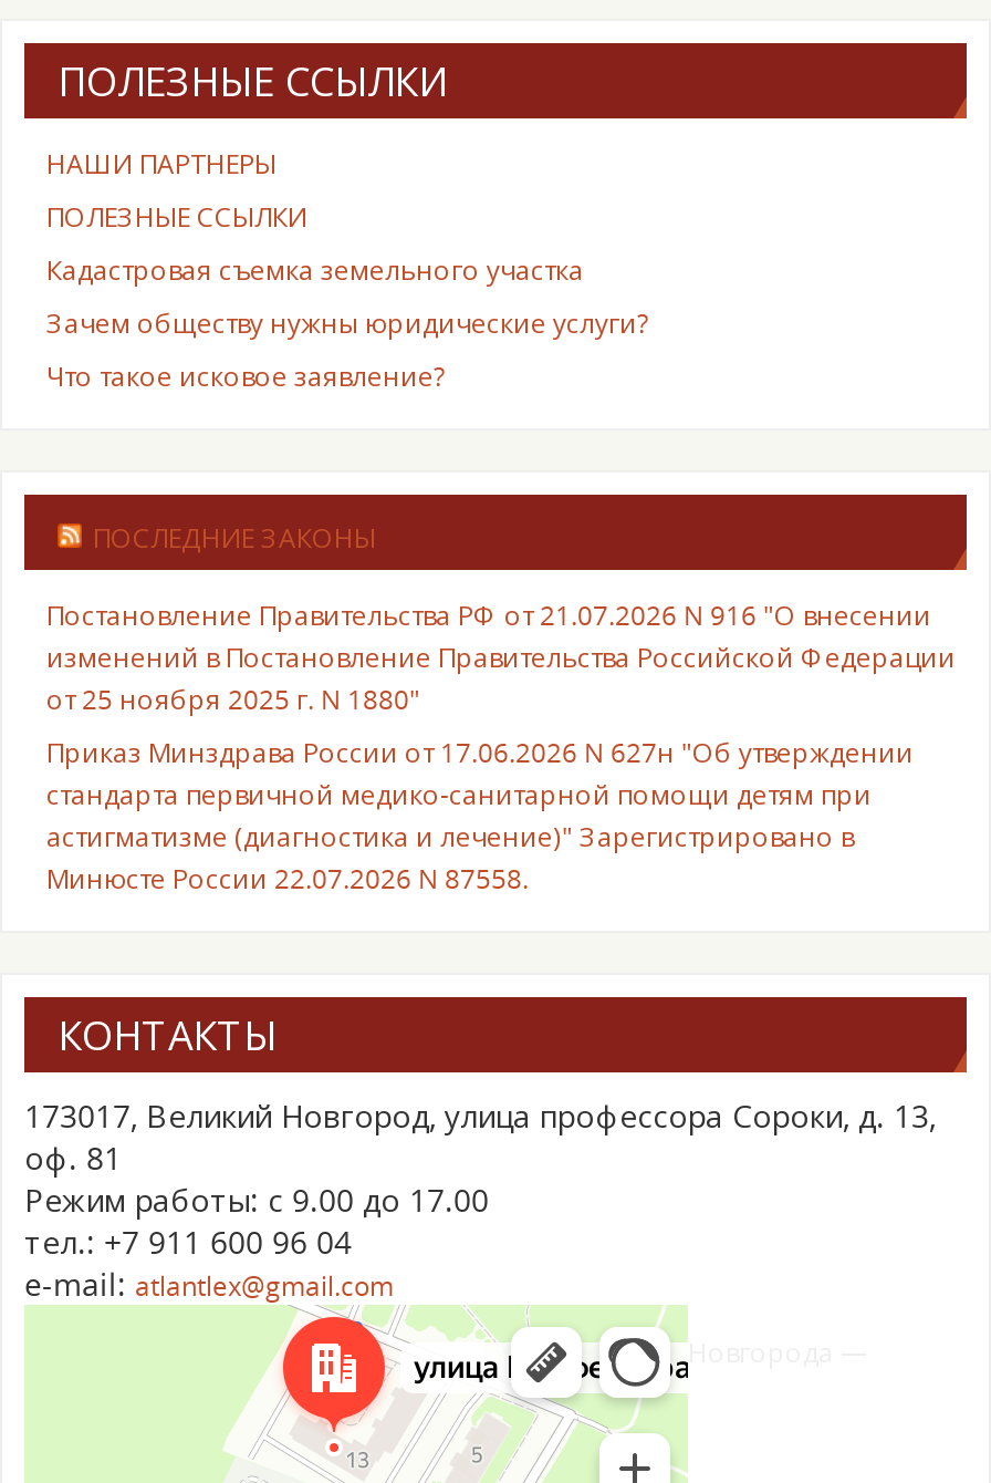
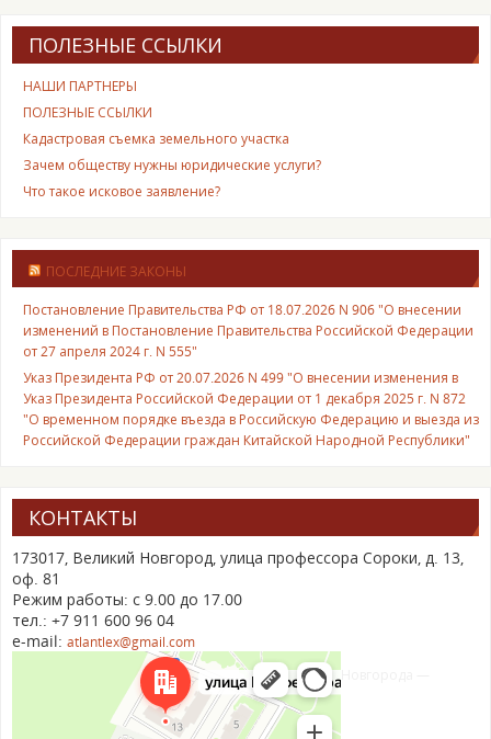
- Постановление Правительства РФ от 21.07.2026 N 916 "О внесении
+ Постановление Правительства РФ от 18.07.2026 N 906 "О внесении

- от 25 ноября 2025 г. N 1880"
- Приказ Минздрава России от 17.06.2026 N 627н "Об утверждении
- стандарта первичной медико-санитарной помощи детям при
- астигматизме (диагностика и лечение)" Зарегистрировано в
- Минюсте России 22.07.2026 N 87558.
+ от 27 апреля 2024 г. N 555"
+ Указ Президента РФ от 20.07.2026 N 499 "О внесении изменения в
+ Указ Президента Российской Федерации от 1 декабря 2025 г. N 872
+ "О временном порядке въезда в Российскую Федерацию и выезда из
+ Российской Федерации граждан Китайской Народной Республики"
